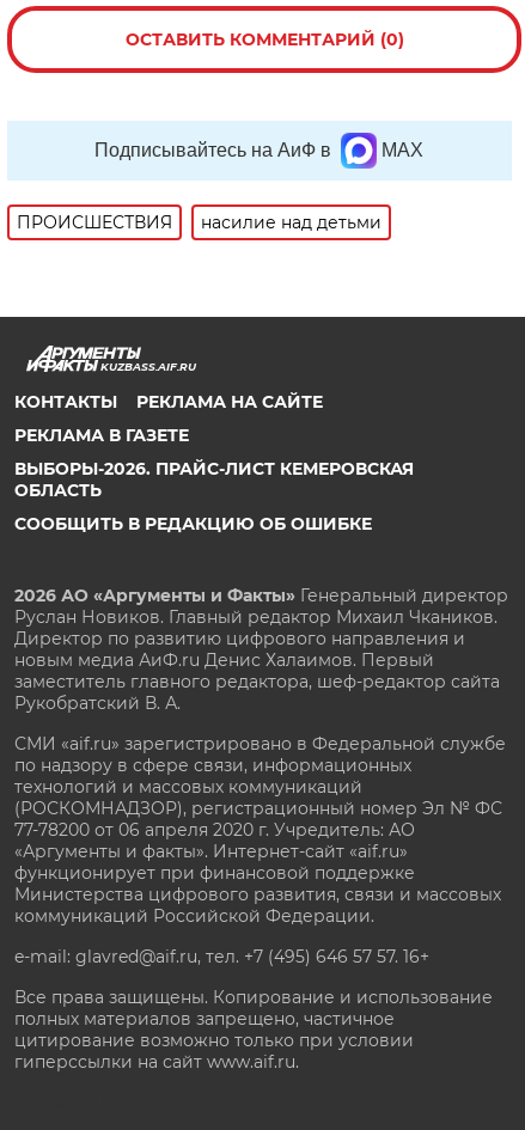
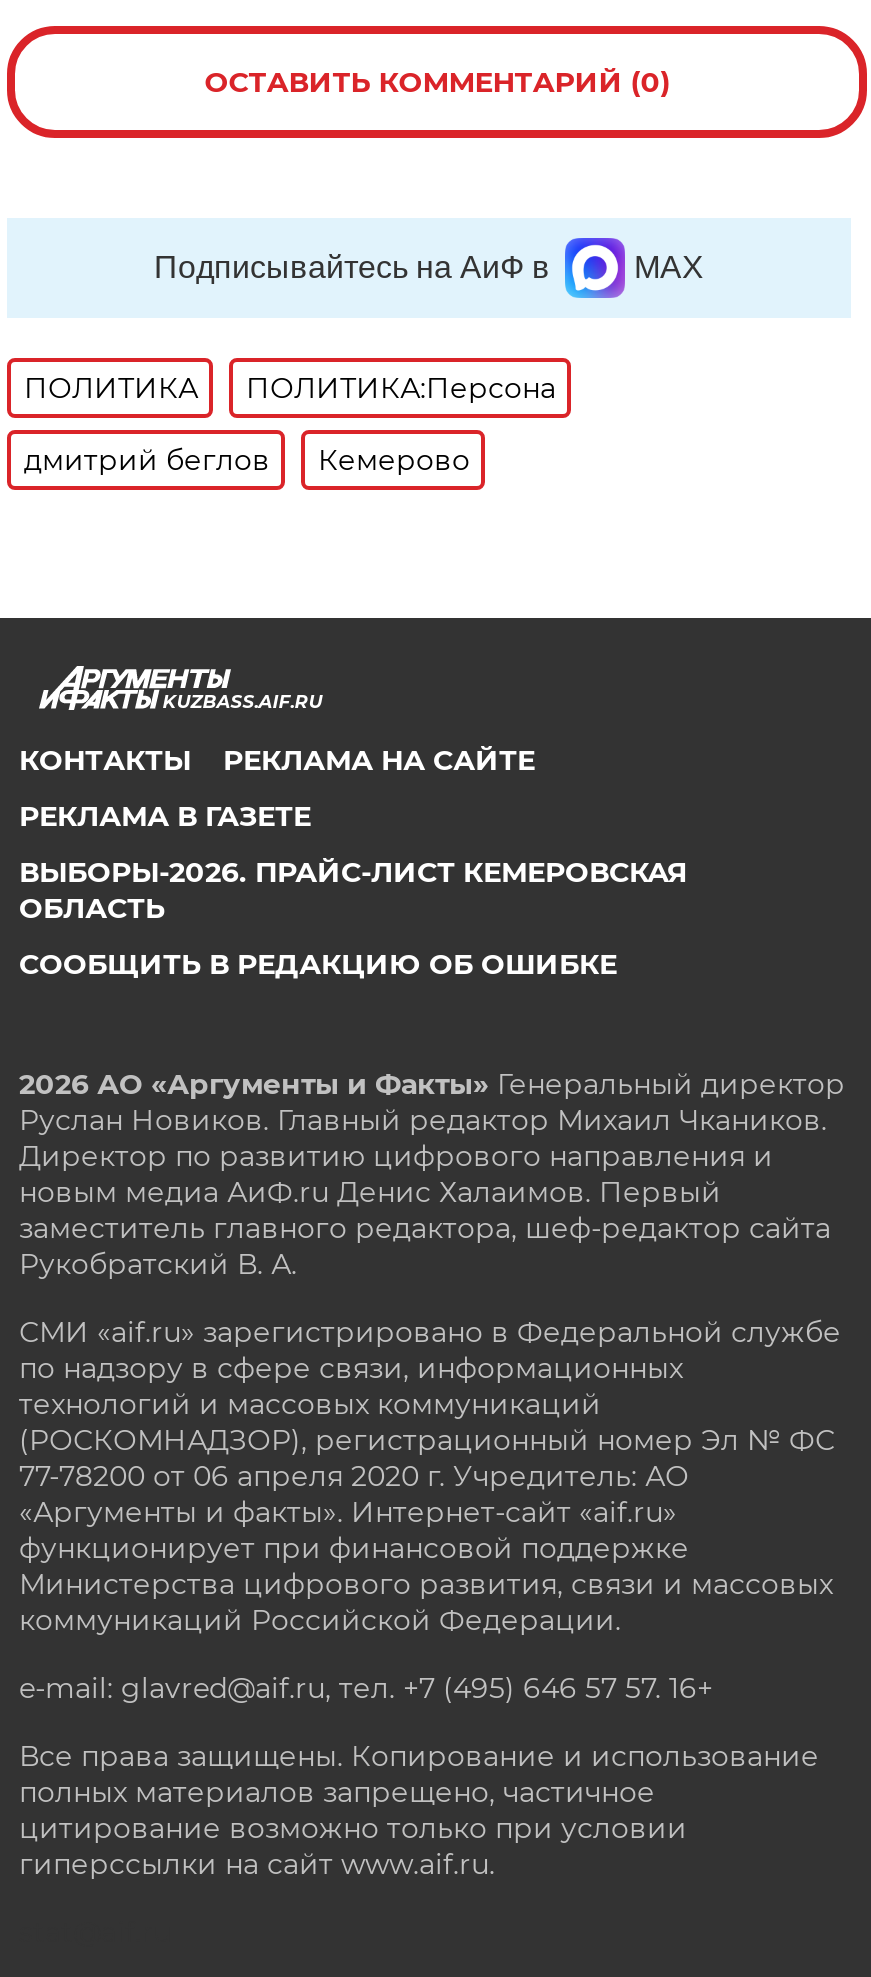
- ПРОИСШЕСТВИЯ
- насилие над детьми
+ ПОЛИТИКА
+ ПОЛИТИКА:Персона
+ дмитрий беглов
+ Кемерово
